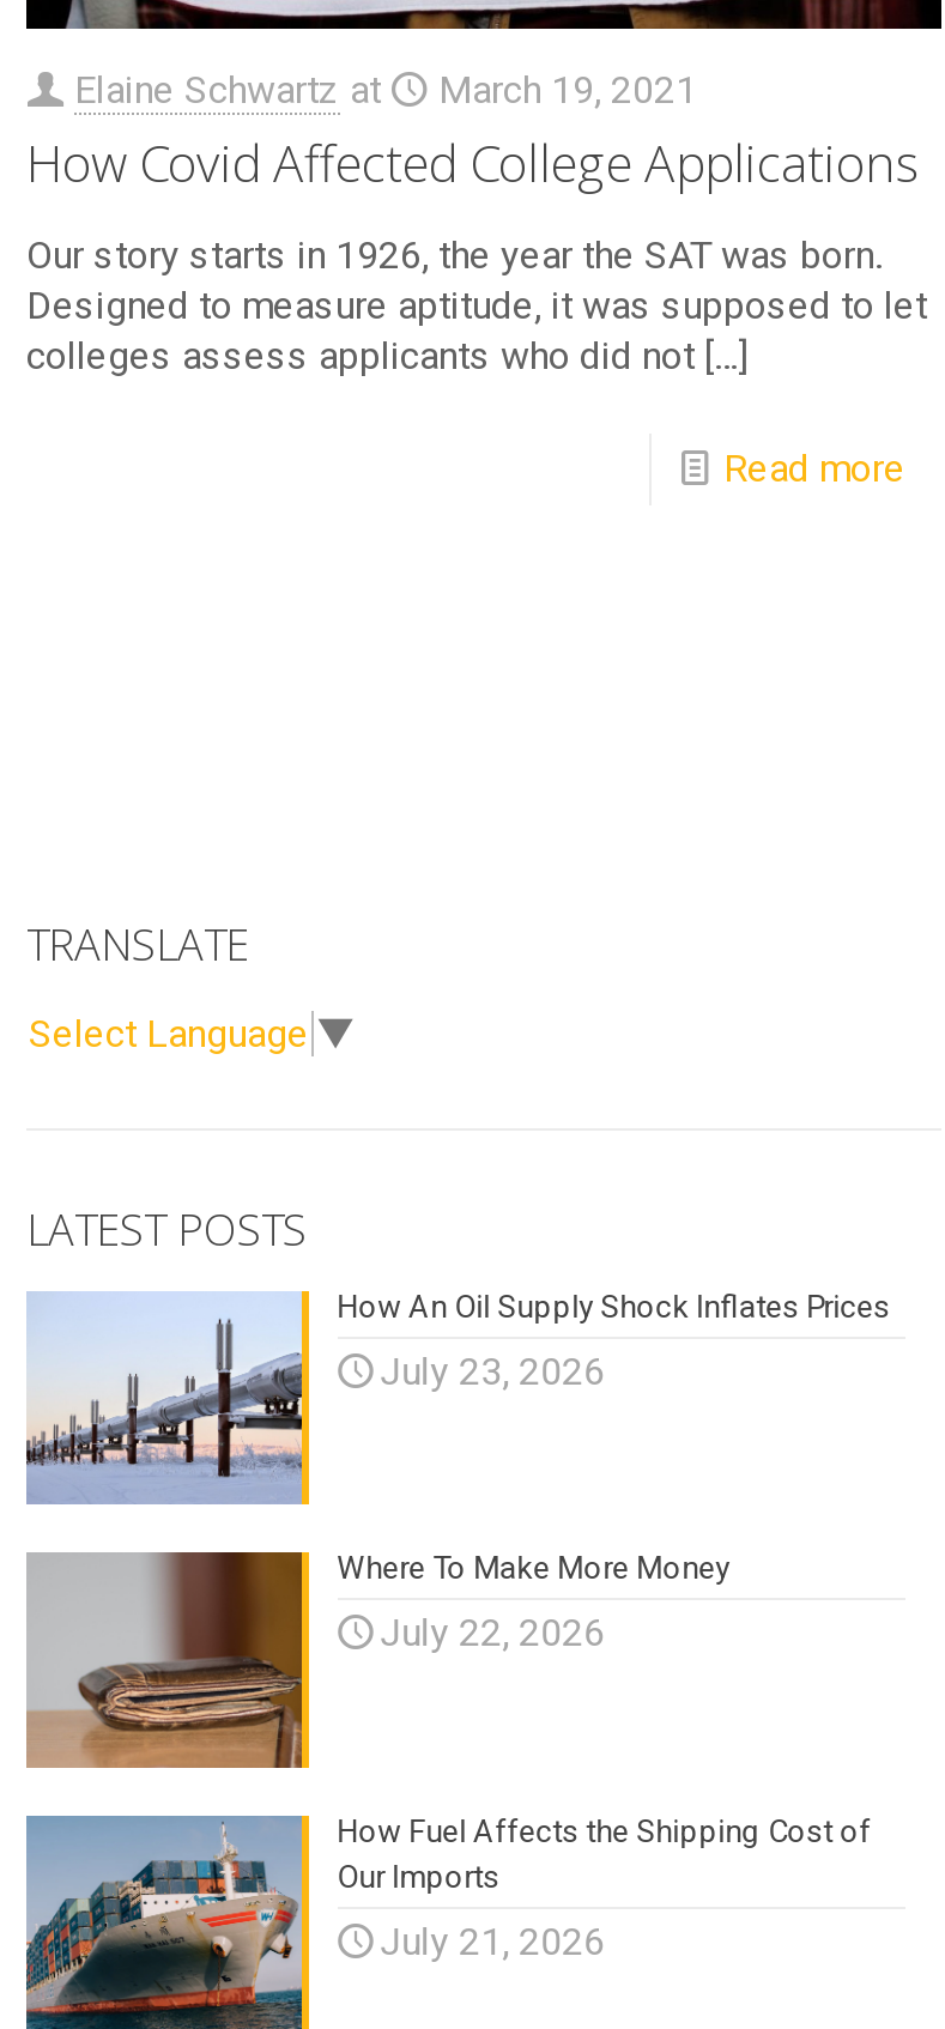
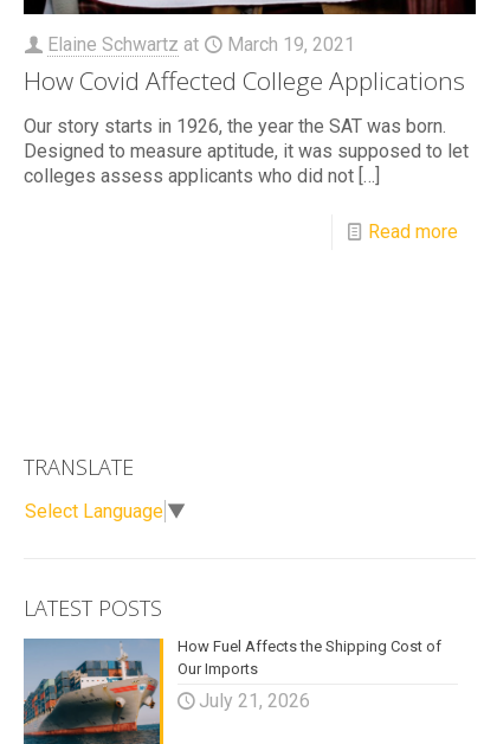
- [image]
- How An Oil Supply Shock Inflates Prices
- July 23, 2026

- [image]
- Where To Make More Money
- July 22, 2026
